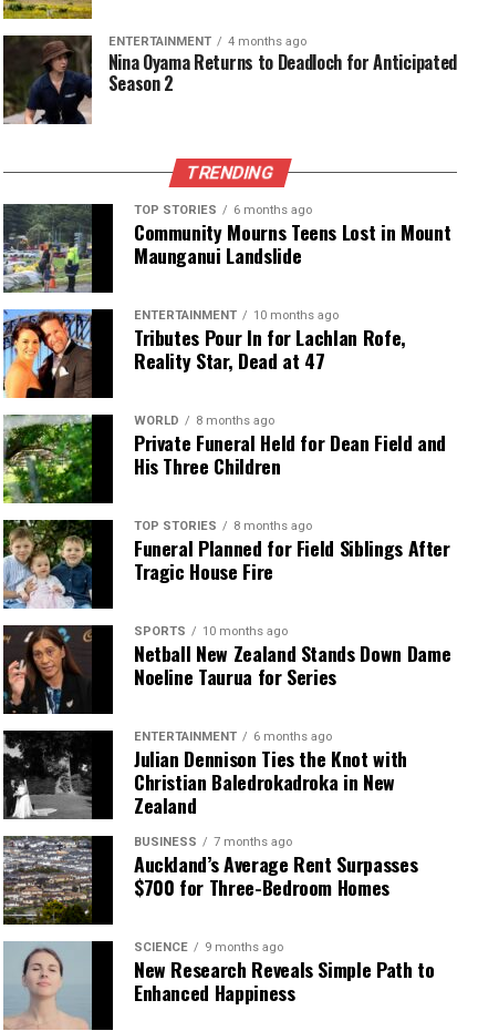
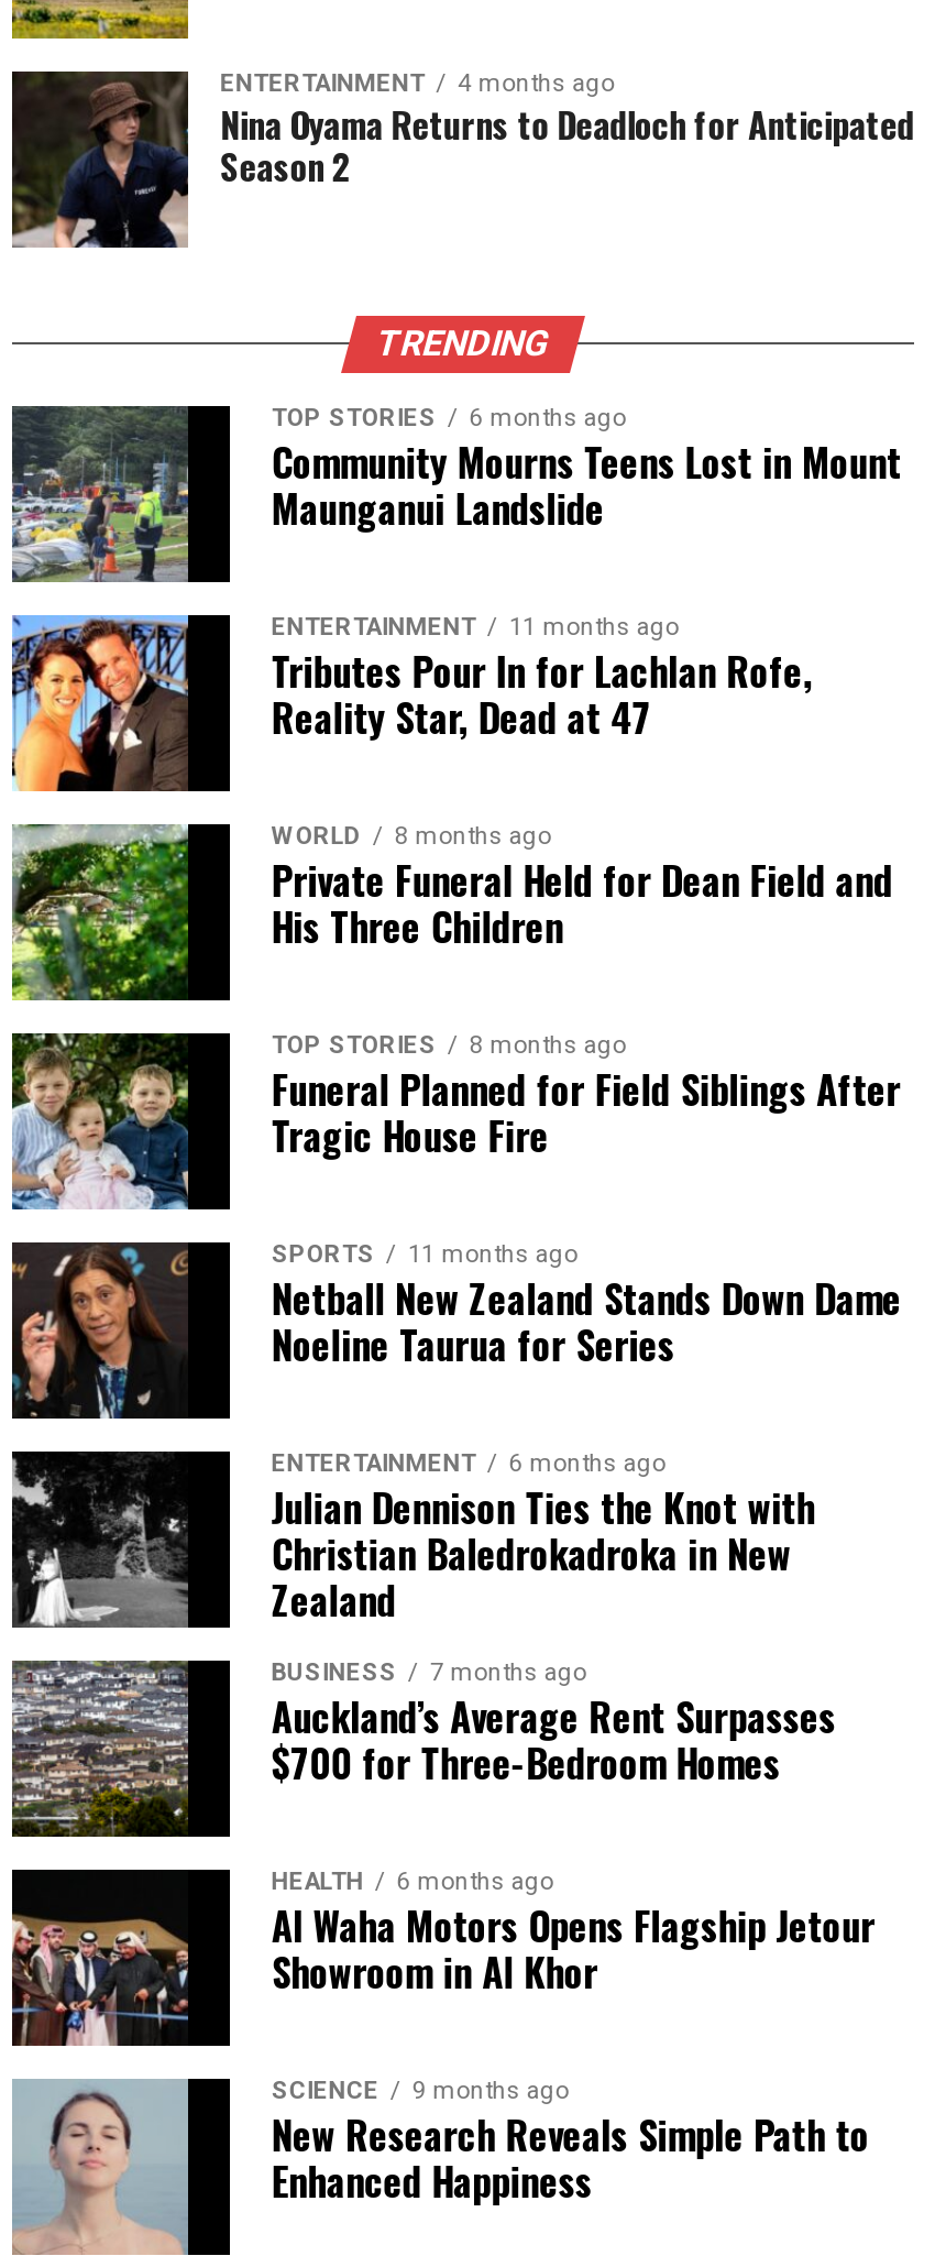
- ENTERTAINMENT 10 months ago
+ ENTERTAINMENT 11 months ago

- SPORTS 10 months ago
+ SPORTS 11 months ago

+ [image]
+ HEALTH
+ 6 months ago
+ Al Waha Motors Opens Flagship Jetour
+ Showroom in Al Khor
